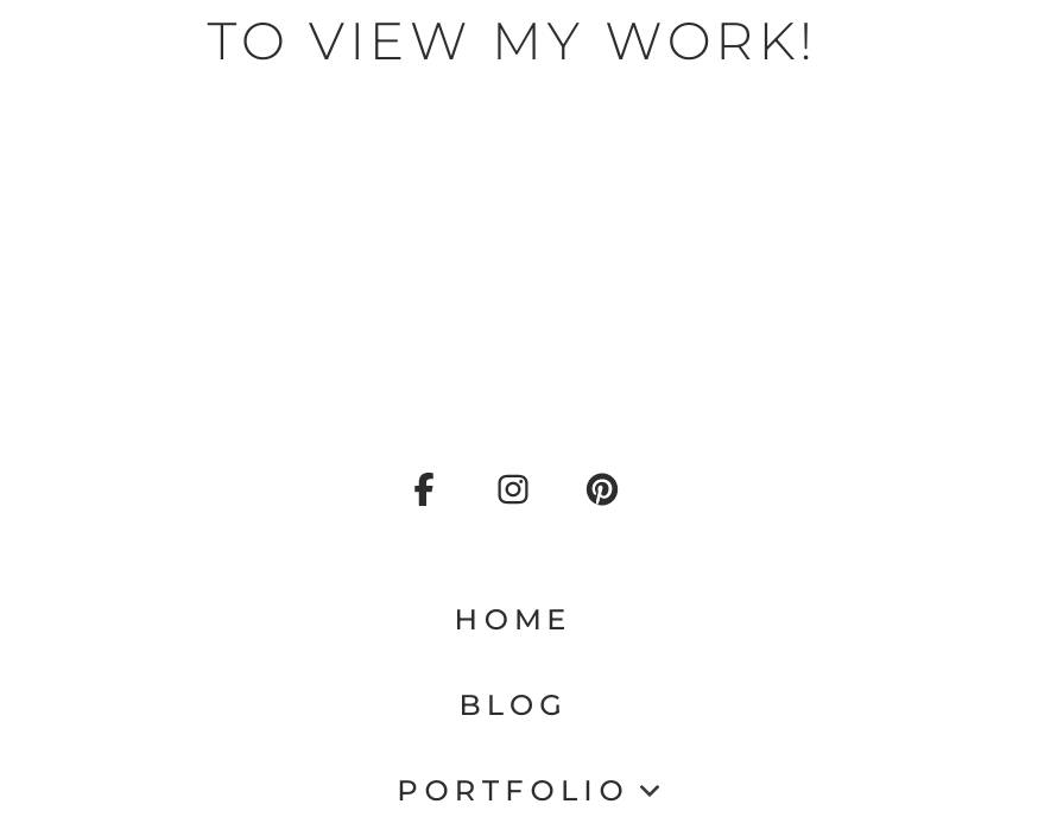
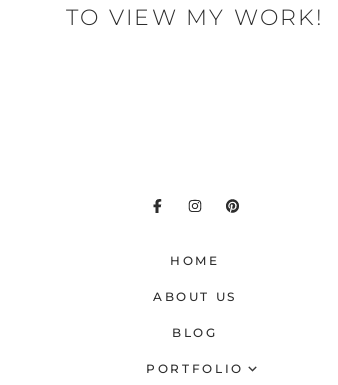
+ ABOUT US
